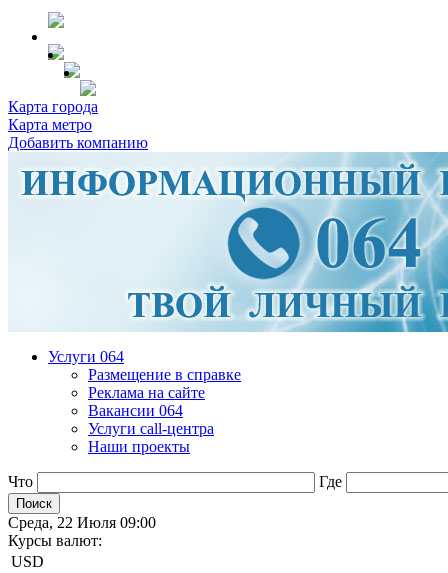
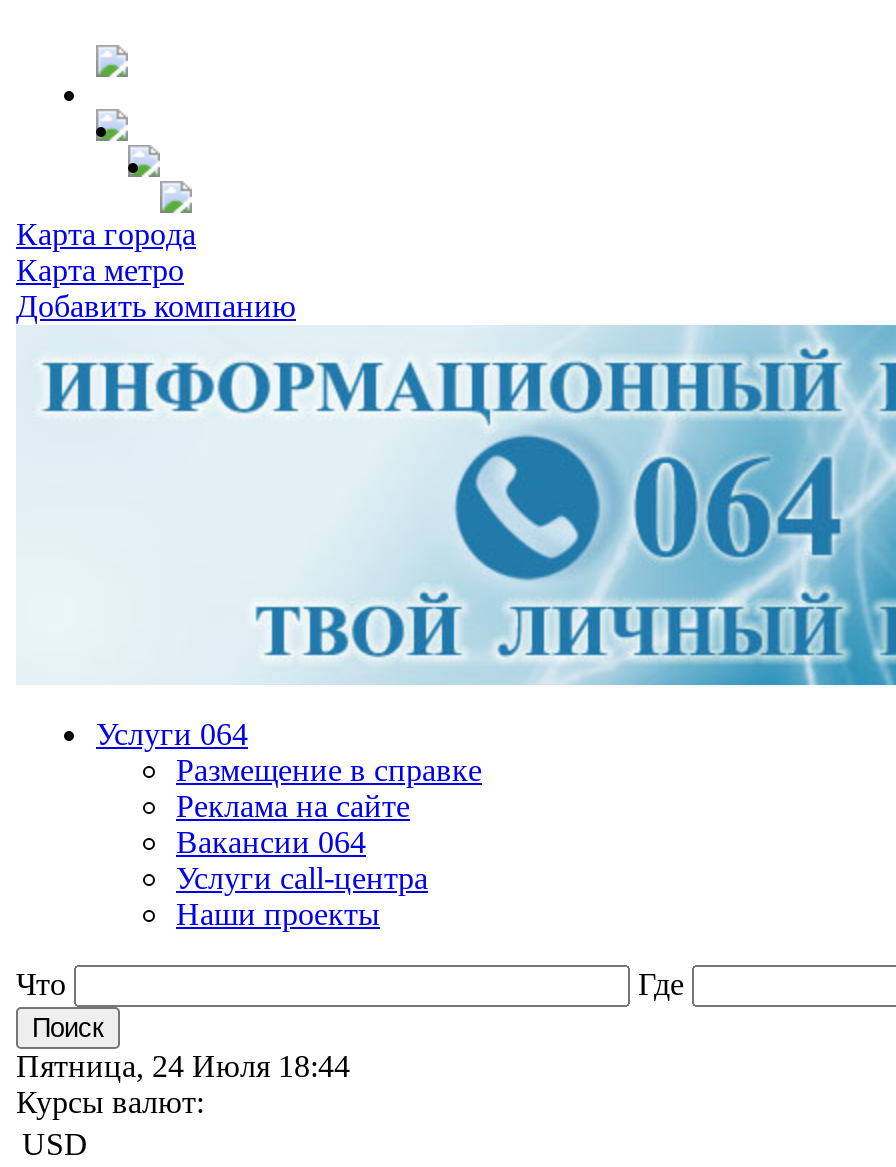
- Среда, 22 Июля 09:00
+ Пятница, 24 Июля 18:44
